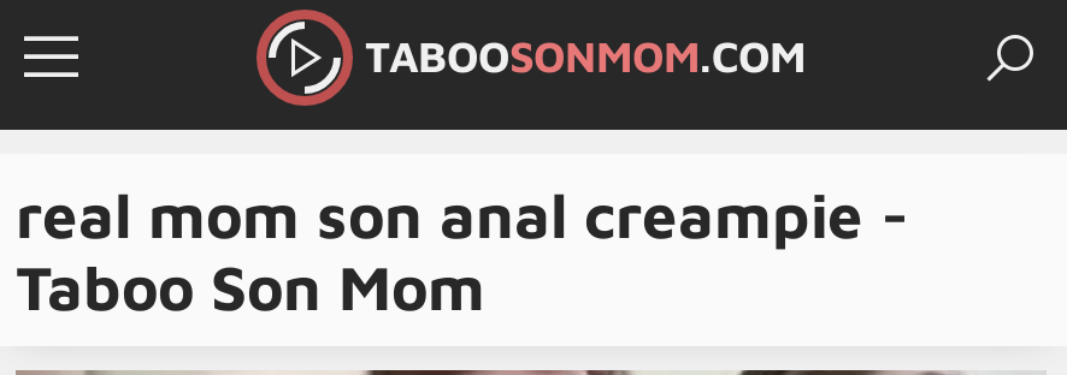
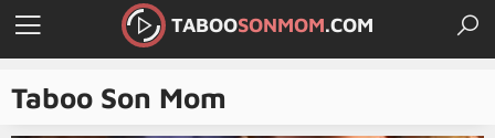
- real mom son anal creampie -
